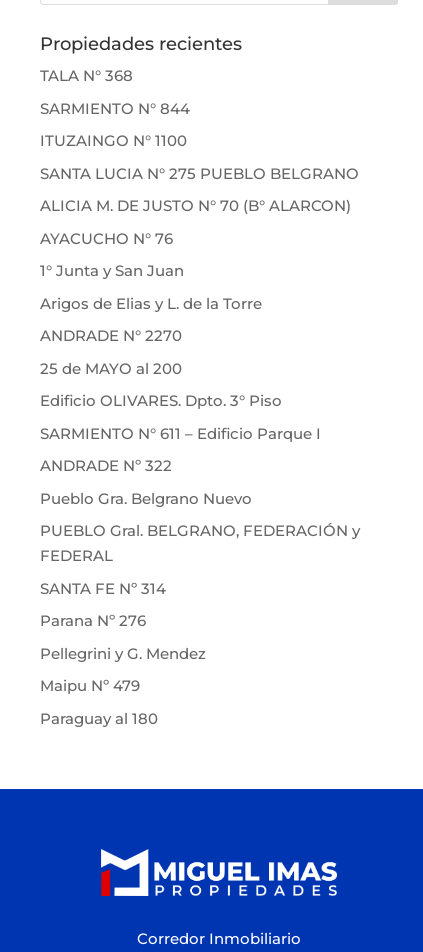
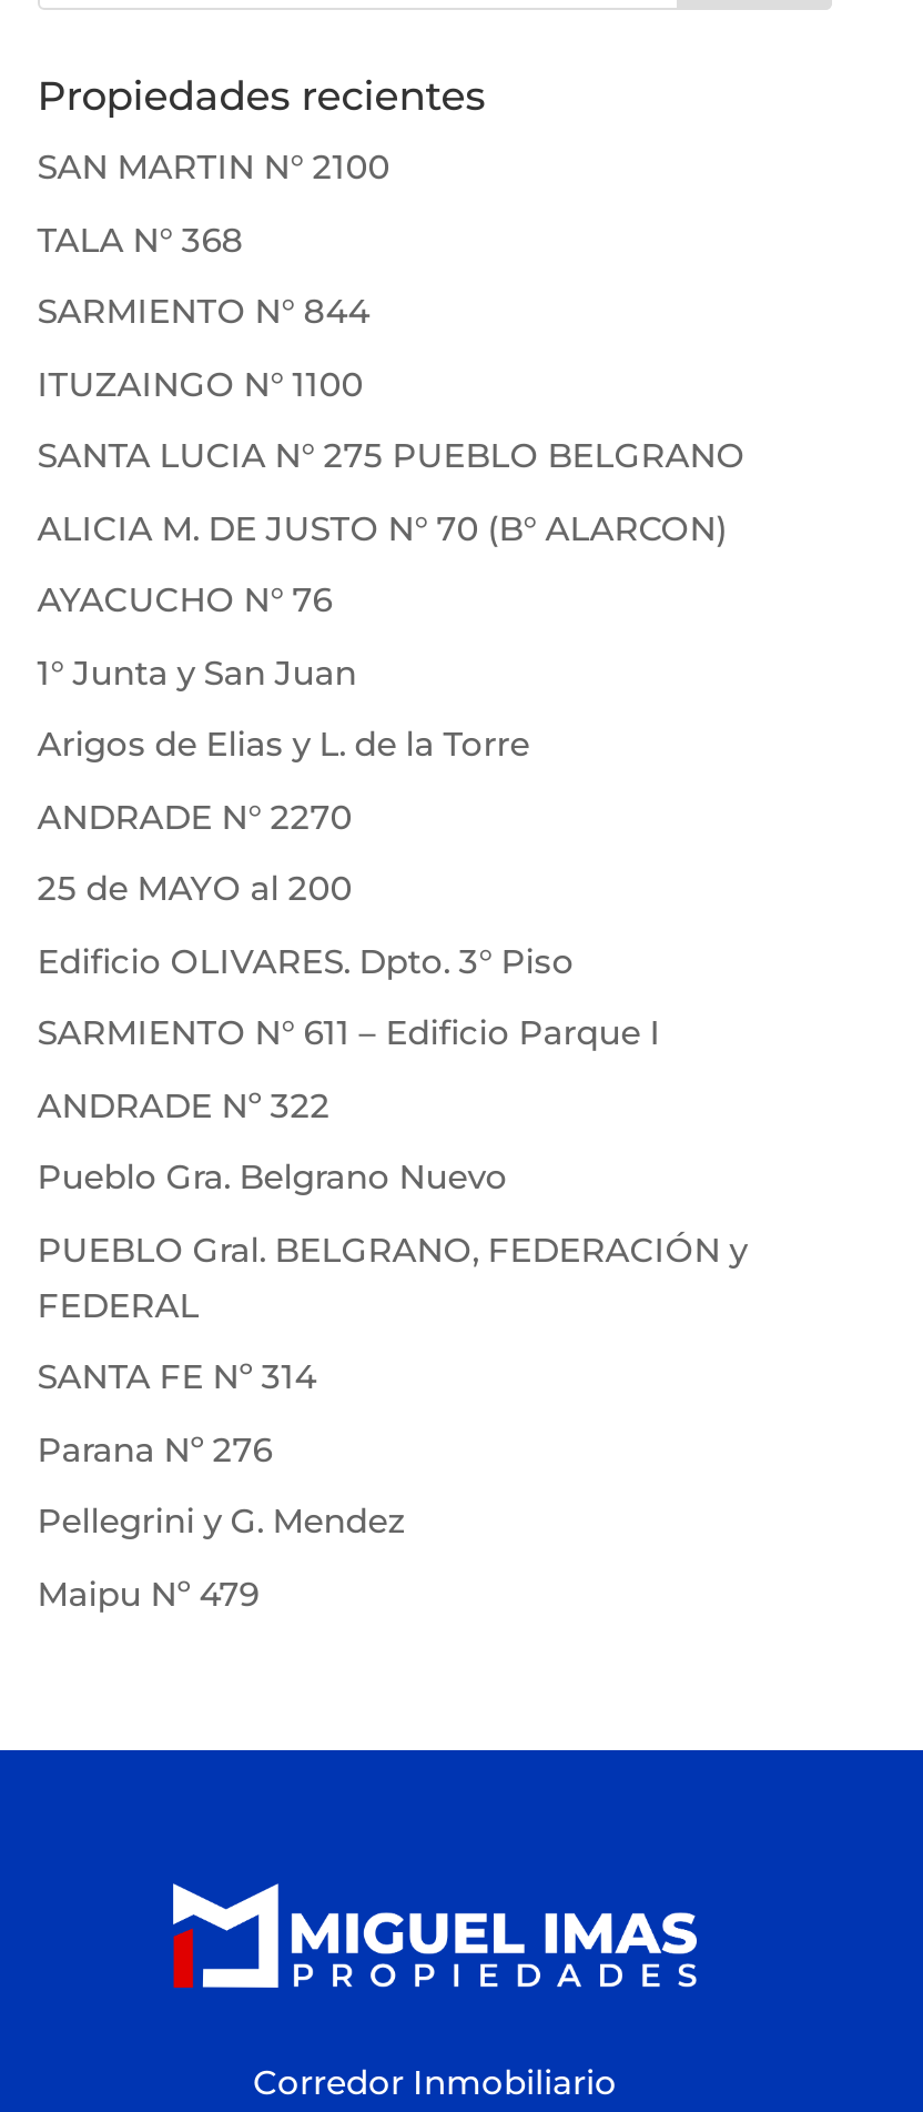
+ SAN MARTIN N° 2100

moved down: TALA N° 368 | SARMIENTO N° 844 | ITUZAINGO N° 1100 | ... | Pellegrini y G. Mendez | Maipu Nº 479

- Paraguay al 180
